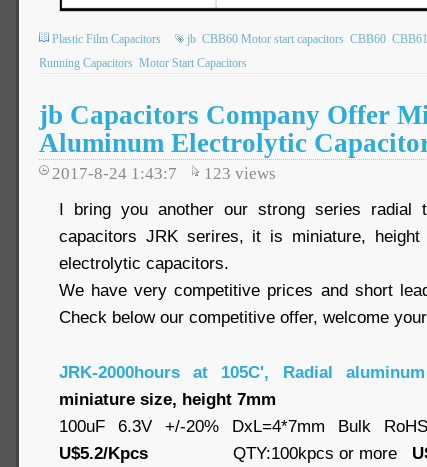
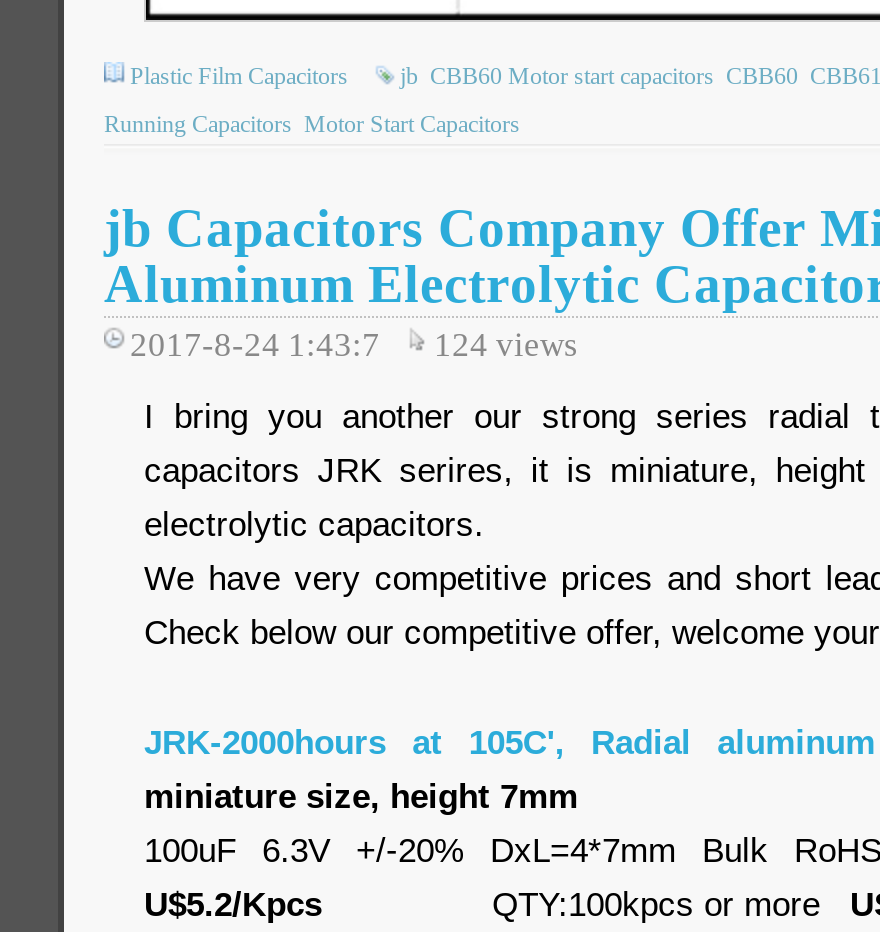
- 2017-8-24 1:43:7 123 views
+ 2017-8-24 1:43:7 124 views
